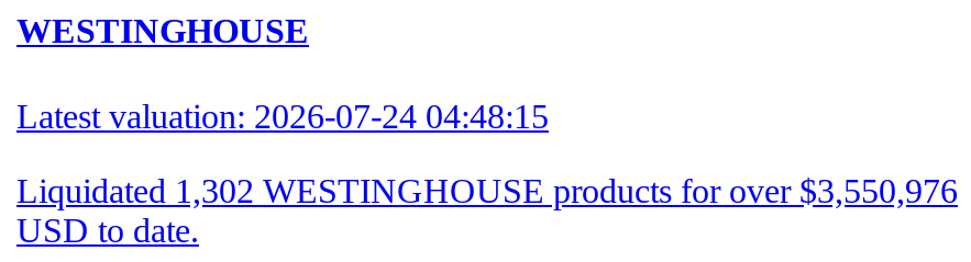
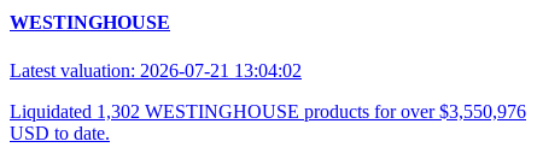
- Latest valuation: 2026-07-24 04:48:15
+ Latest valuation: 2026-07-21 13:04:02
